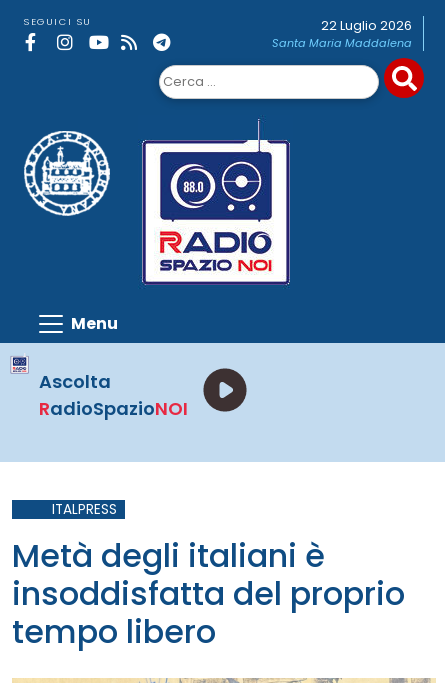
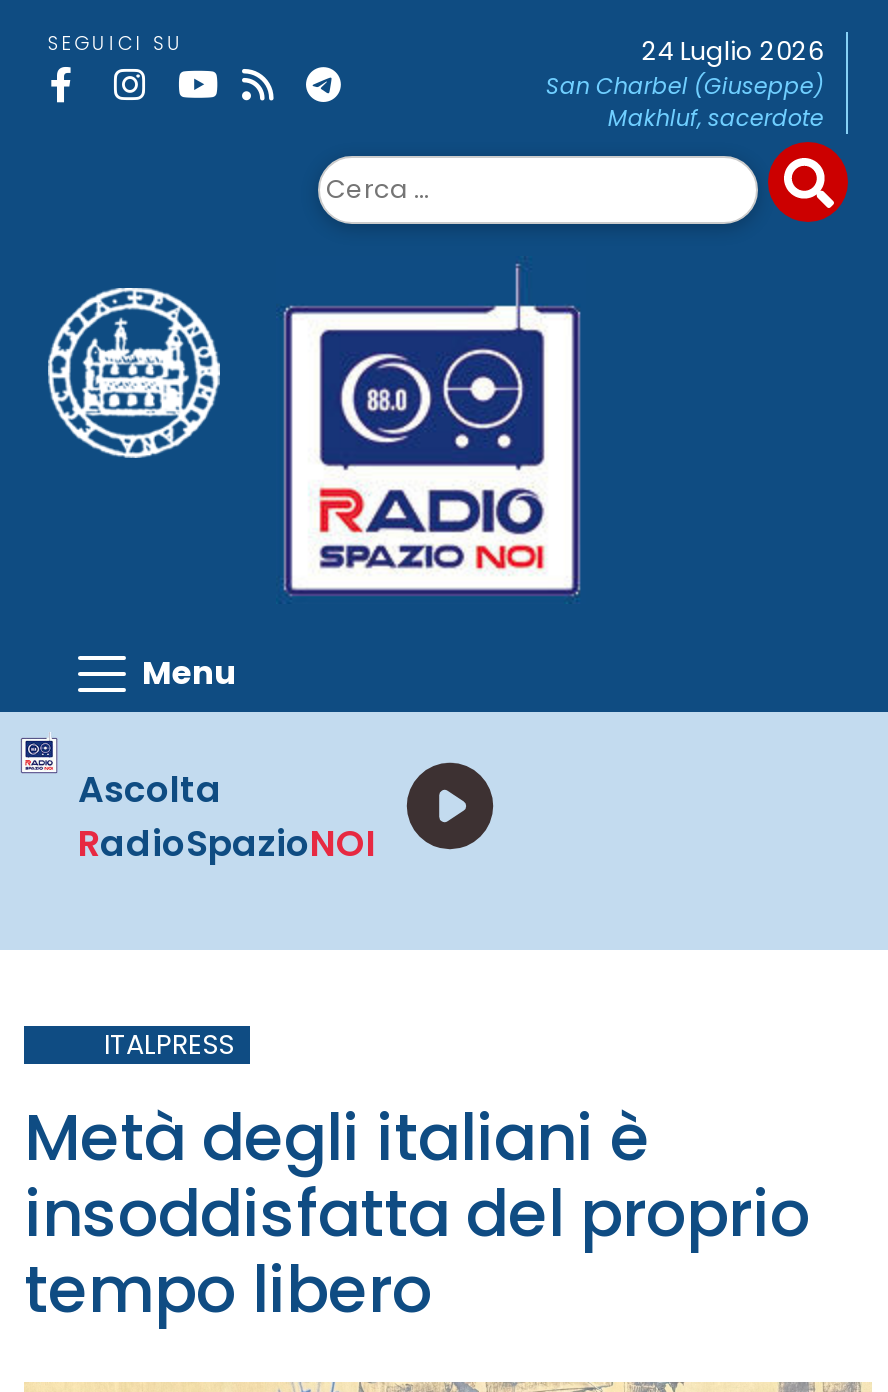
- 22 Luglio 2026
- Santa Maria Maddalena
+ 24 Luglio 2026
+ San Charbel (Giuseppe)
+ Makhluf, sacerdote
